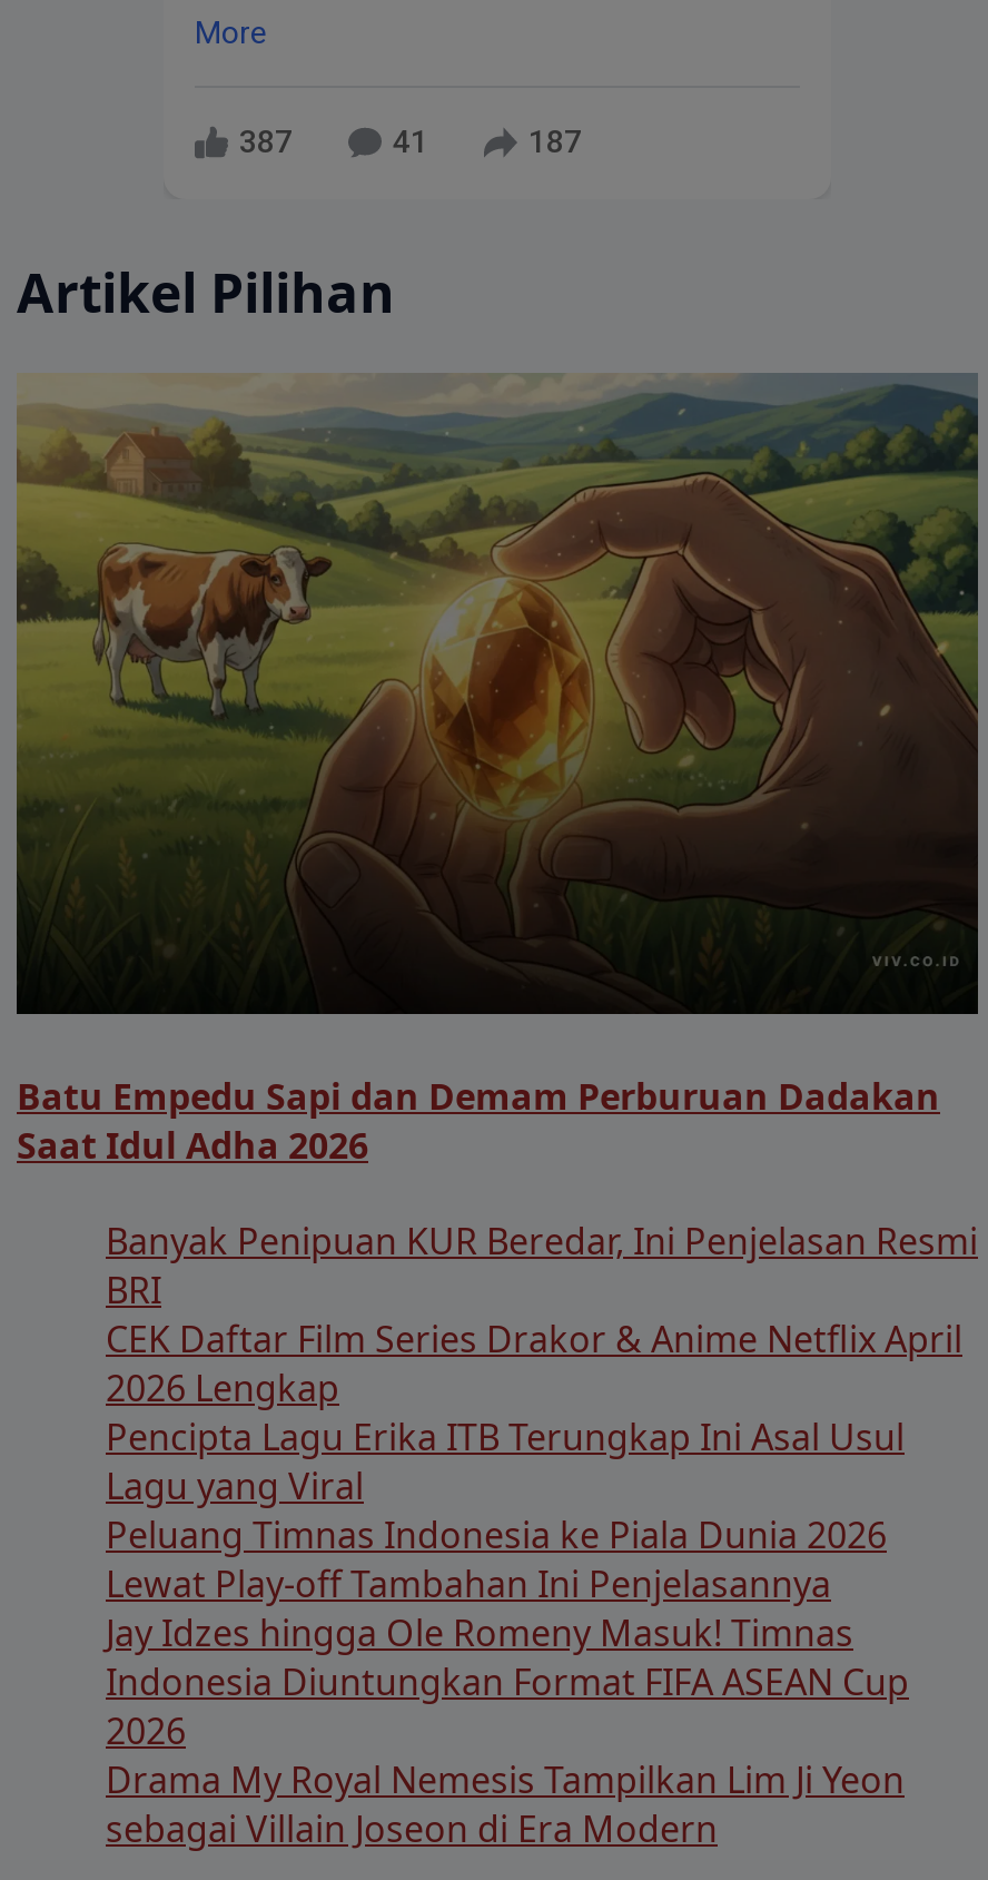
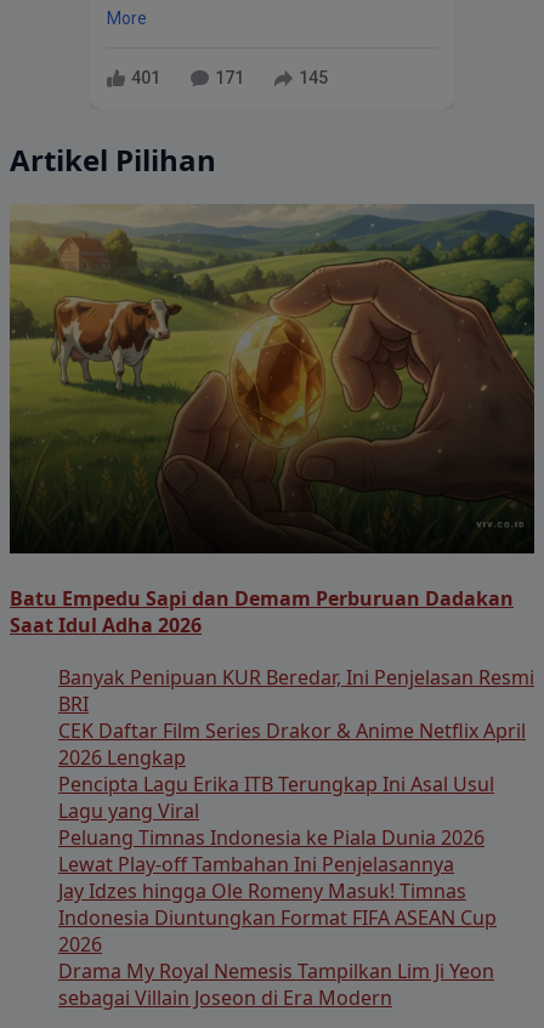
- 387
+ 401

- 41
+ 171

- 187
+ 145
